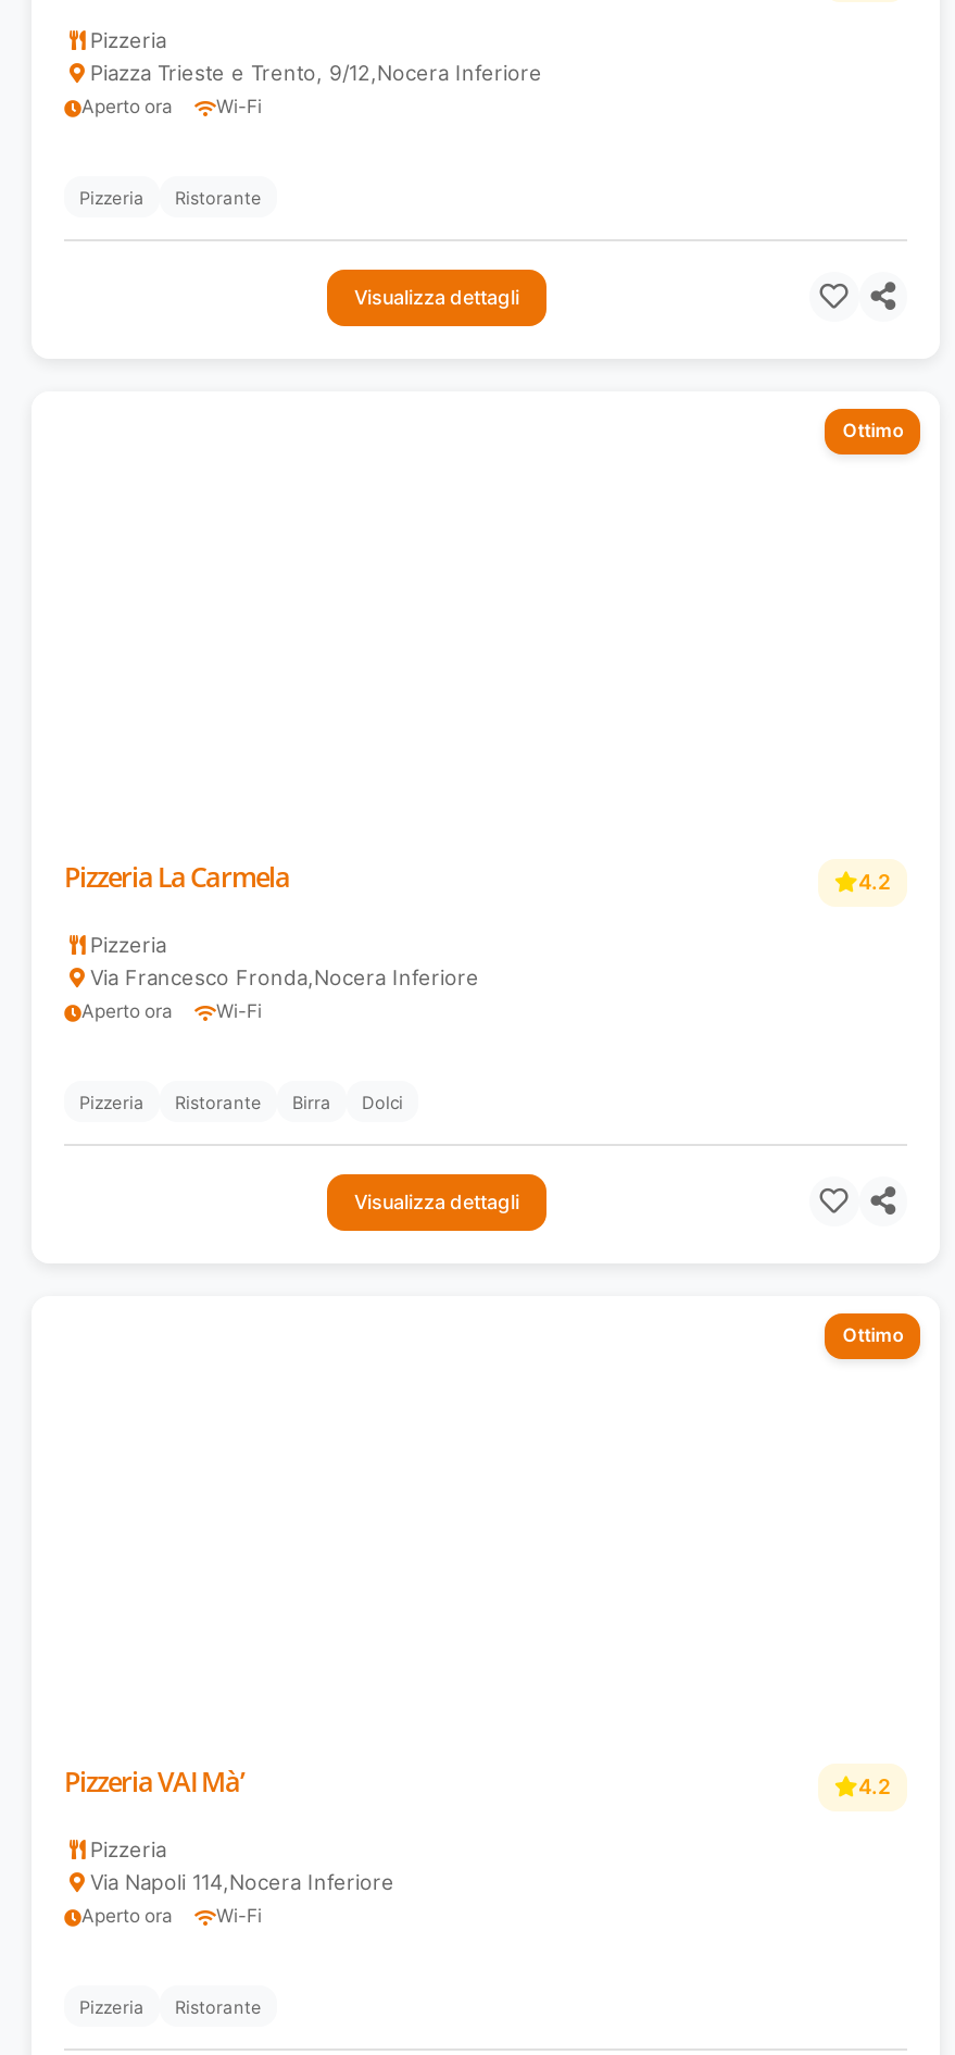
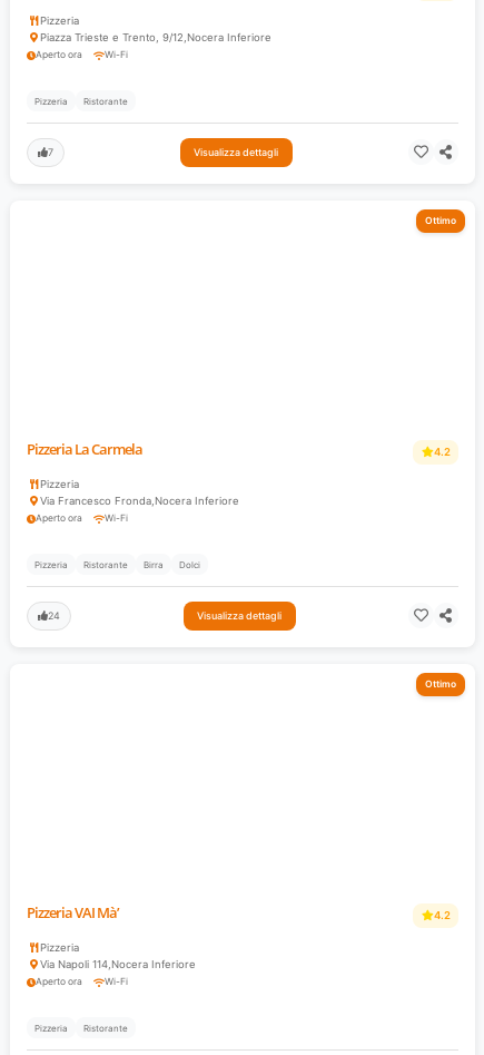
+ 7

+ 24
